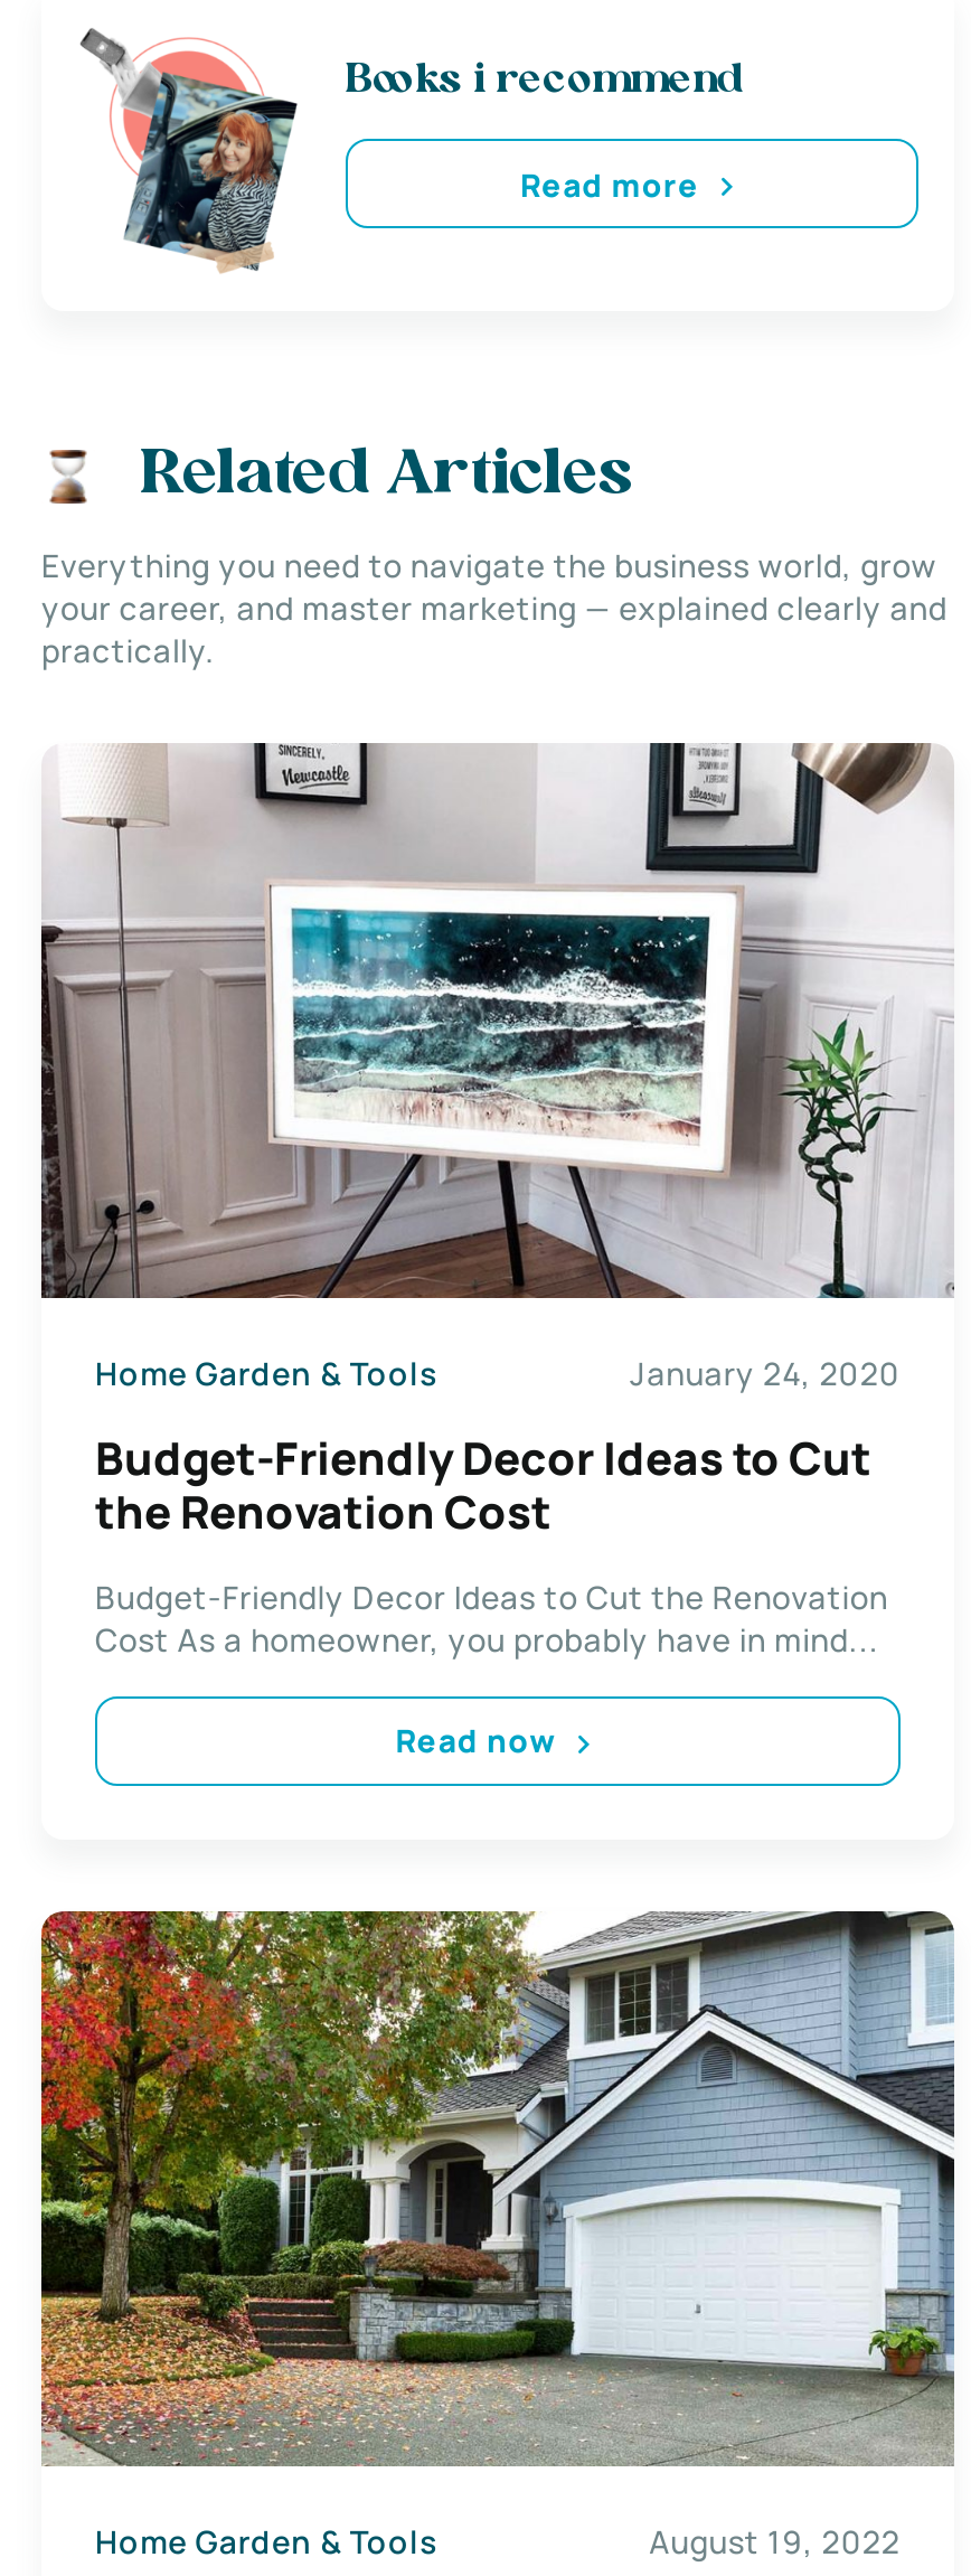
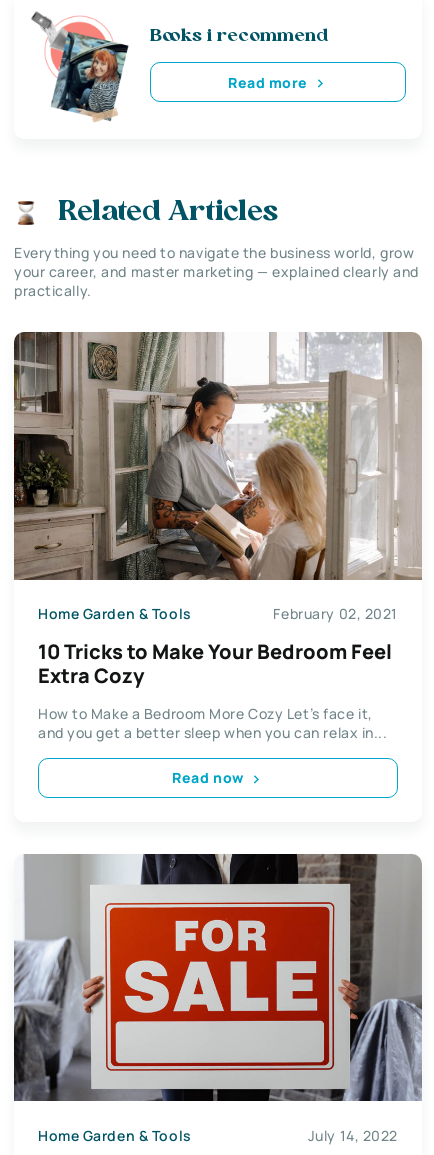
- [image]
- January 24, 2020
+ [image]
+ February 02, 2021

- Budget-Friendly Decor Ideas to Cut
- the Renovation Cost
+ 10 Tricks to Make Your Bedroom Feel
+ Extra Cozy

- Budget-Friendly Decor Ideas to Cut the Renovation
- Cost As a homeowner, you probably have in mind...
+ How to Make a Bedroom More Cozy Let’s face it,
+ and you get a better sleep when you can relax in...

- [image]
- August 19, 2022
+ [image]
+ July 14, 2022
